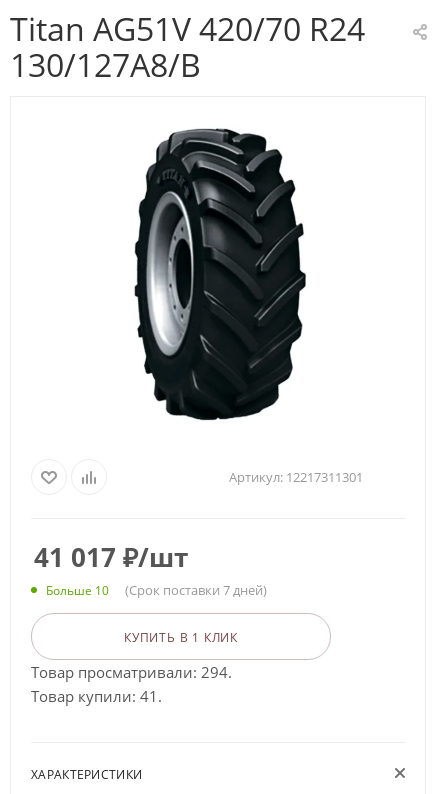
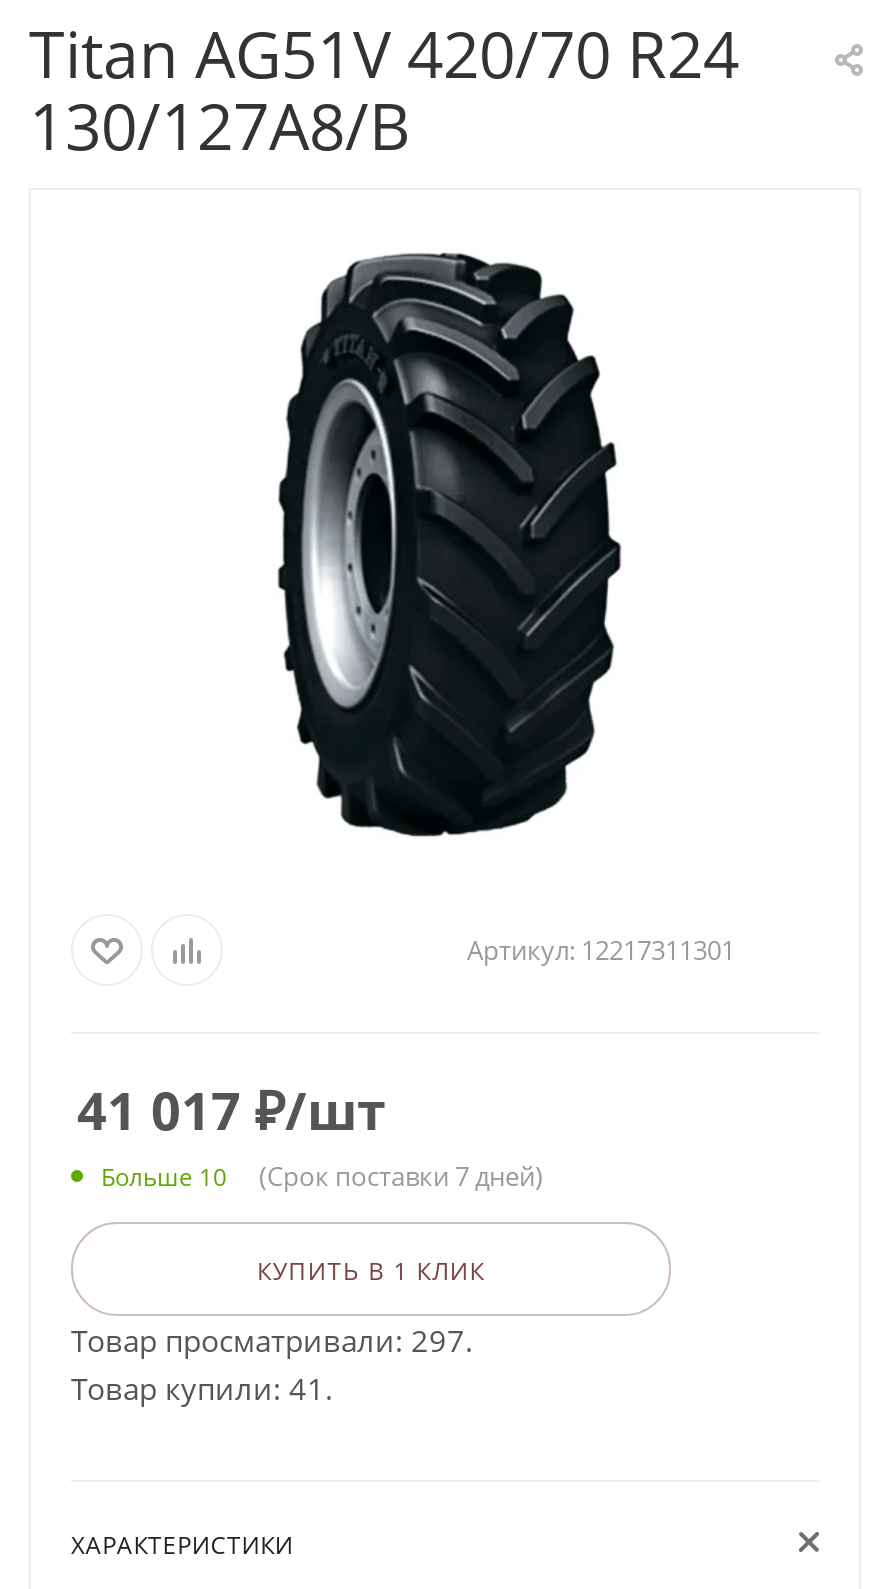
- Товар просматривали: 294.
+ Товар просматривали: 297.
